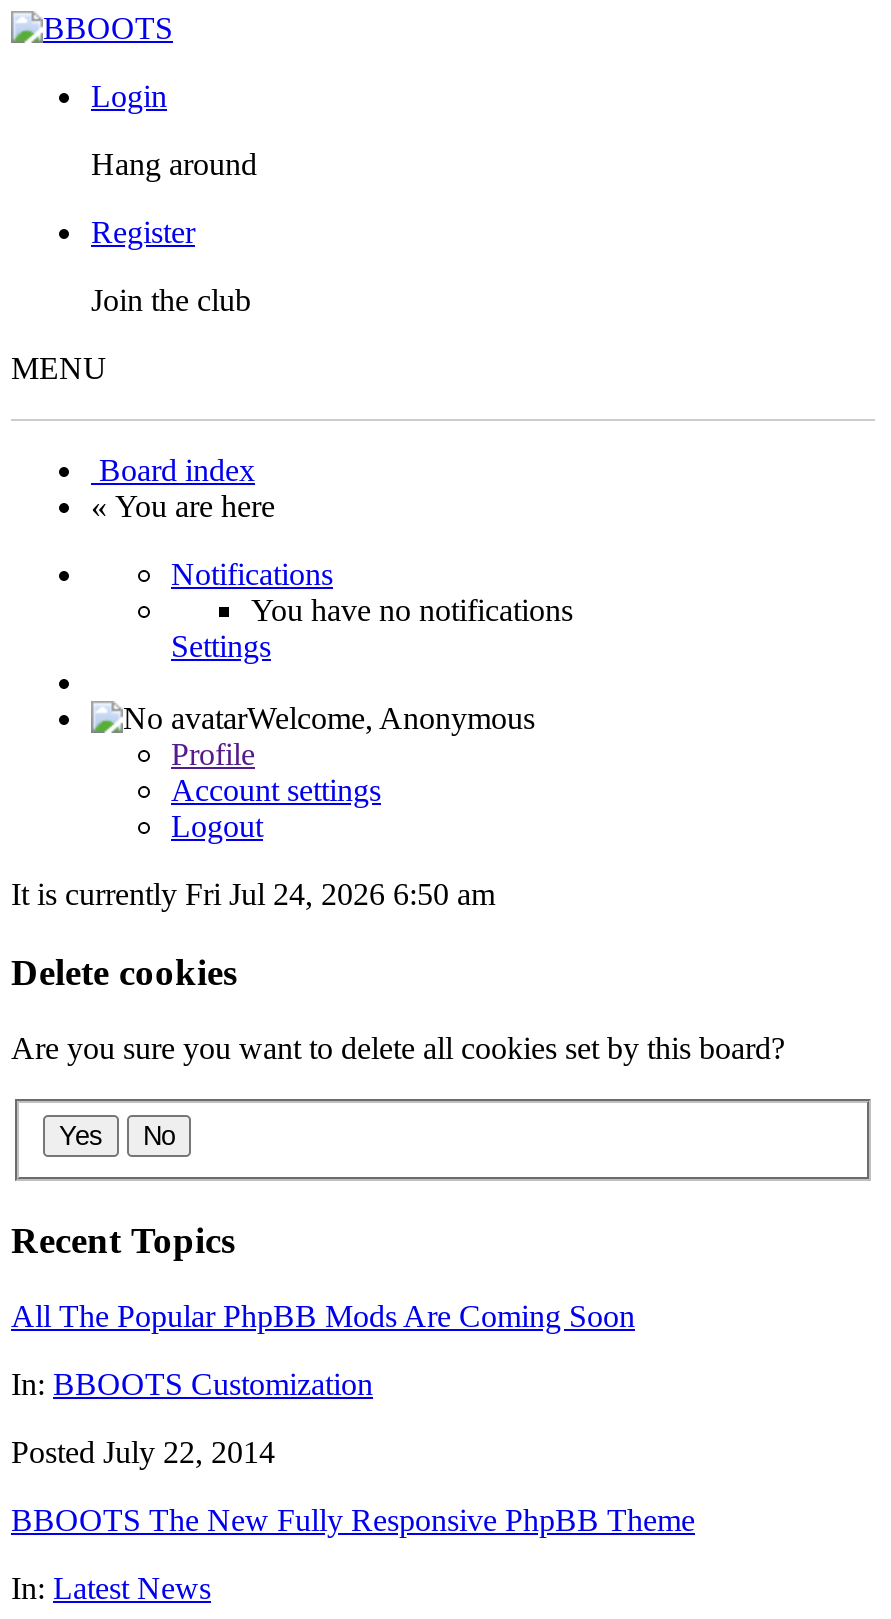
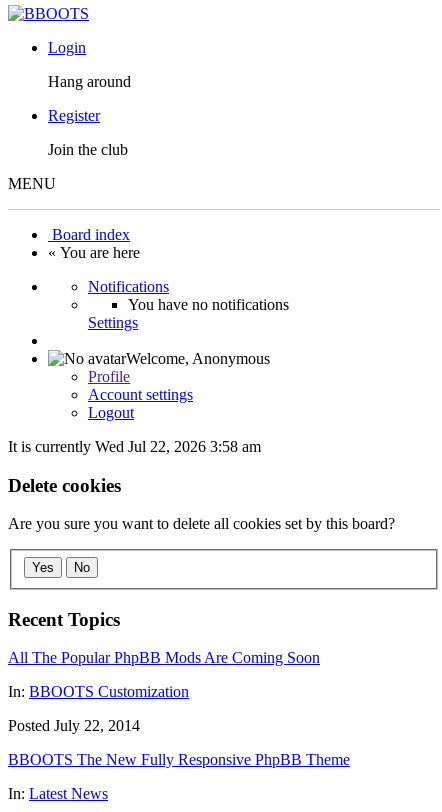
- It is currently Fri Jul 24, 2026 6:50 am
+ It is currently Wed Jul 22, 2026 3:58 am
